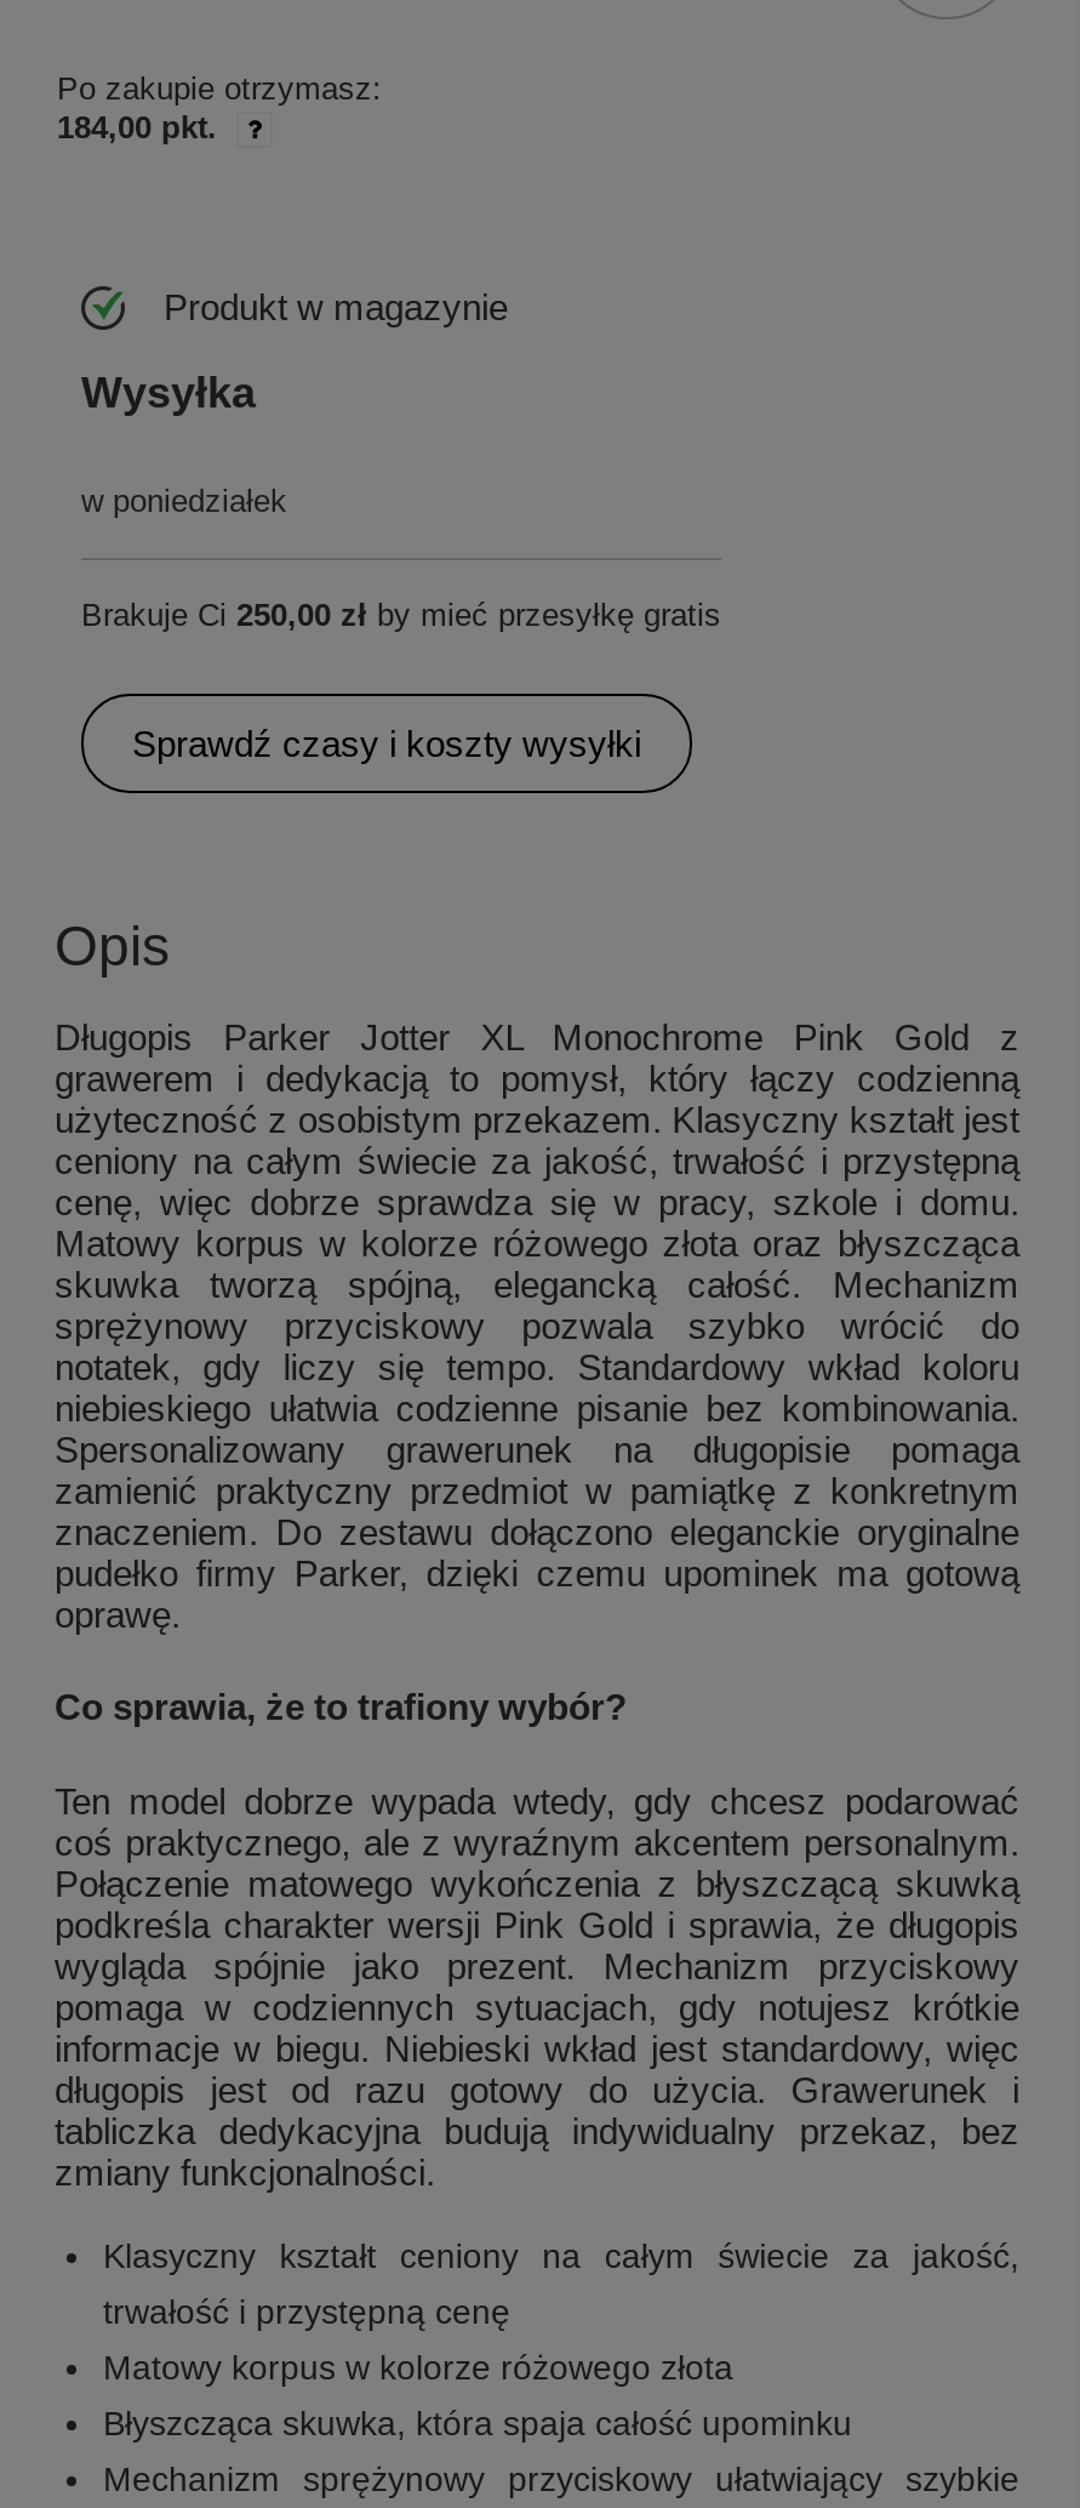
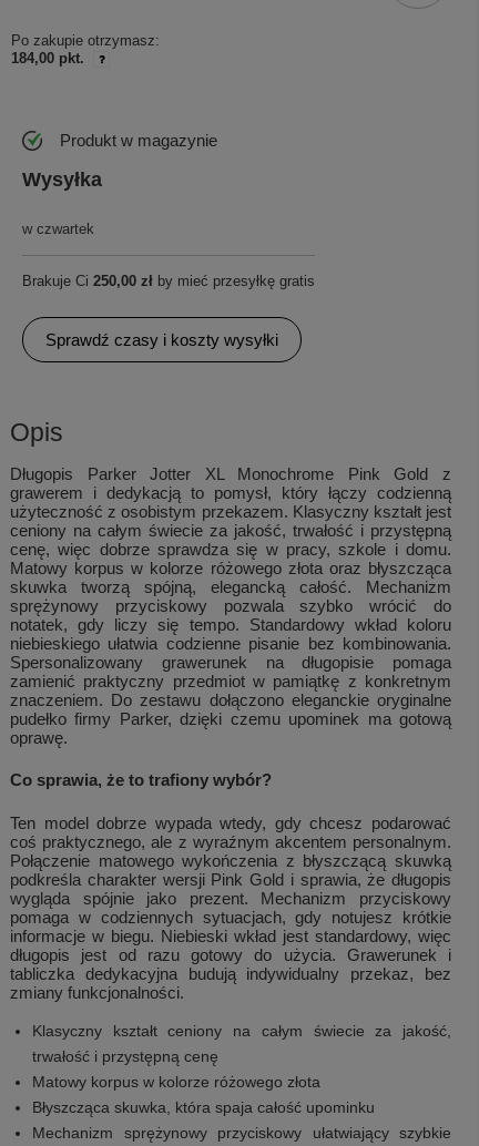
- w poniedziałek
+ w czwartek
